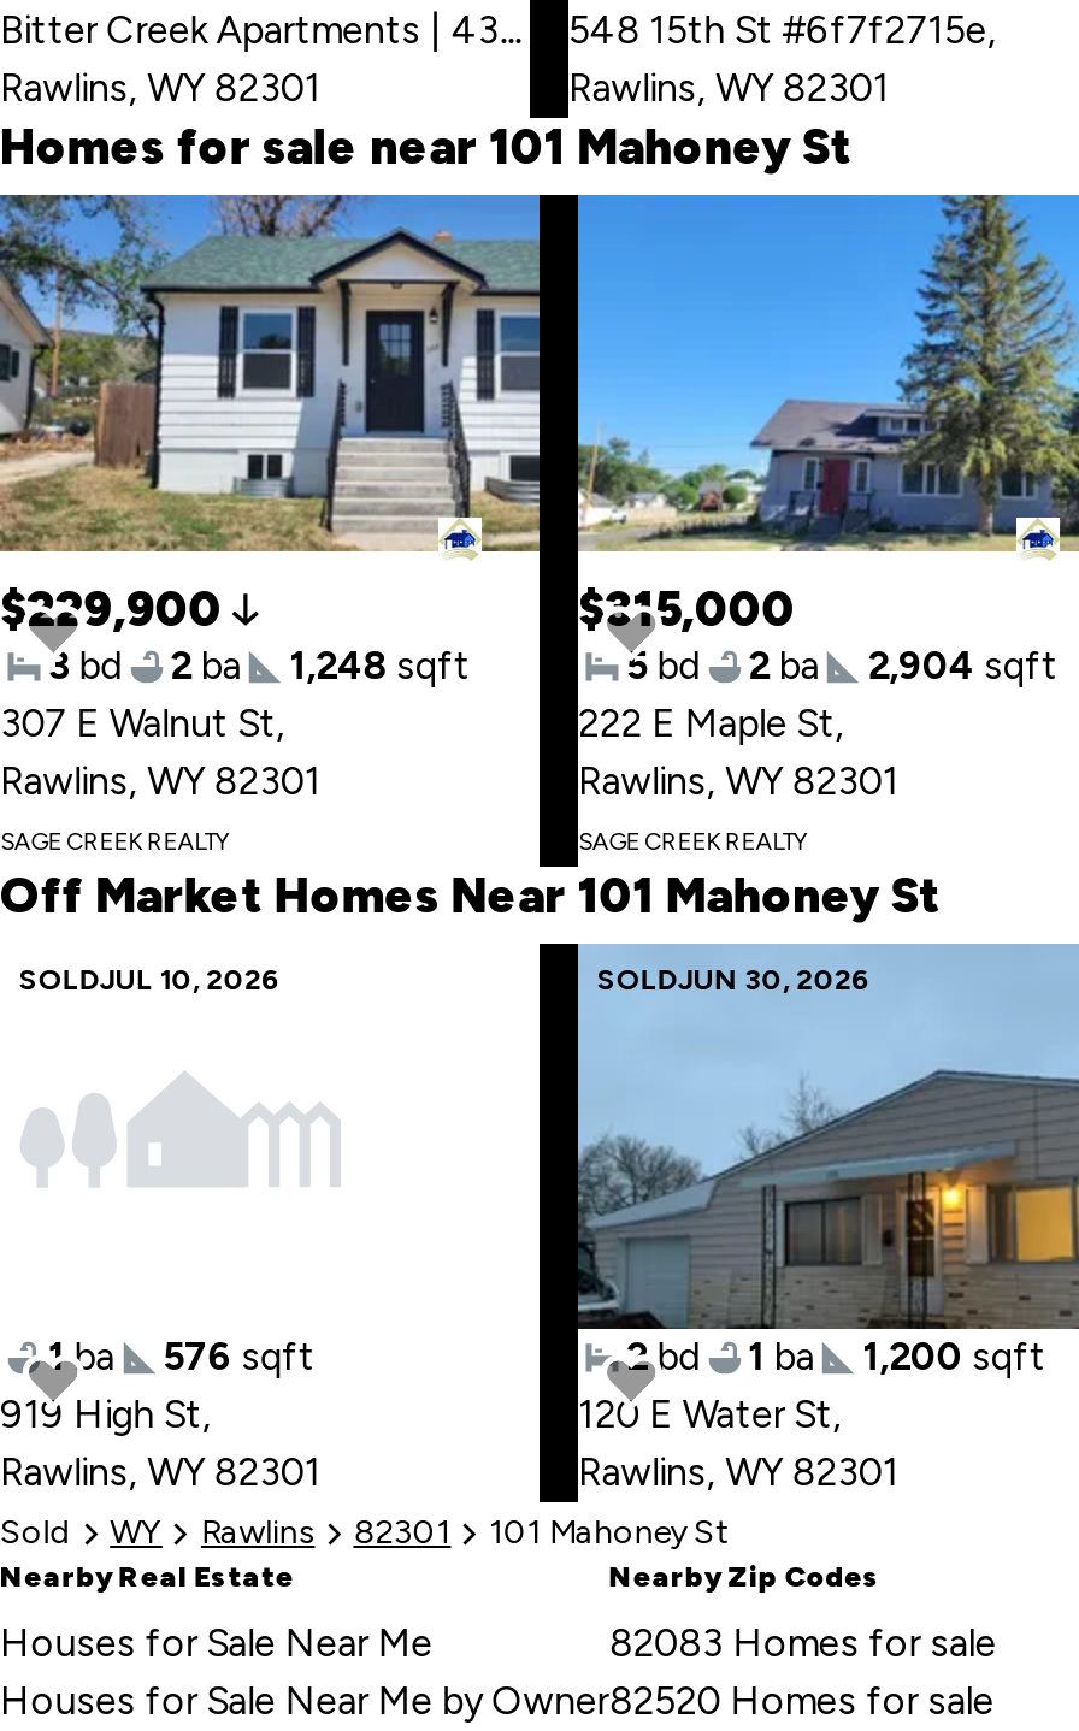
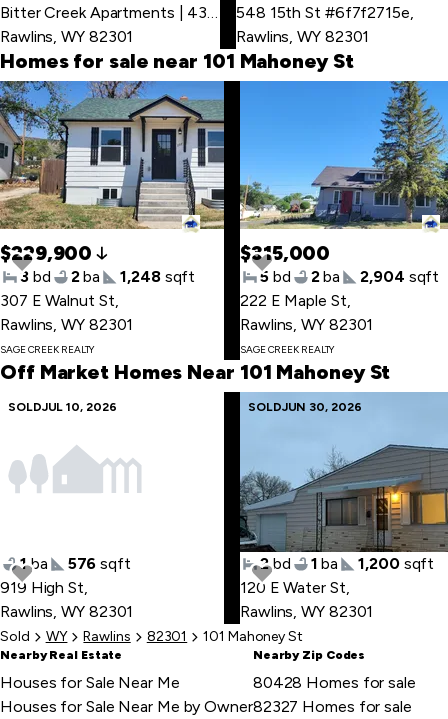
- 82083 Homes for sale
+ 80428 Homes for sale

- 82520 Homes for sale
+ 82327 Homes for sale
